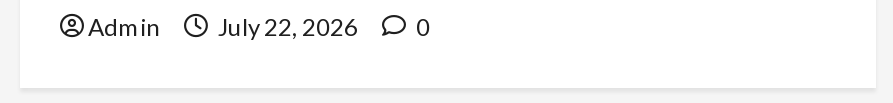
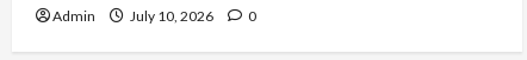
- Admin July 22, 2026 0
+ Admin July 10, 2026 0
